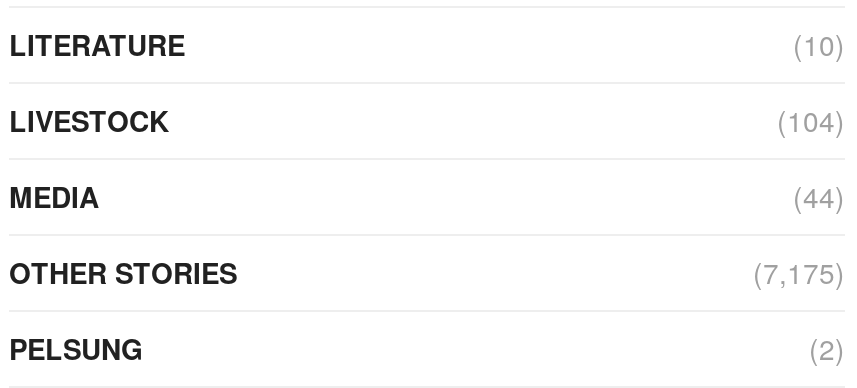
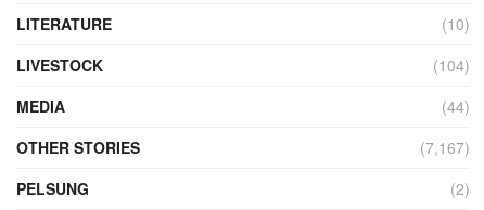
- (7,175)
+ (7,167)
